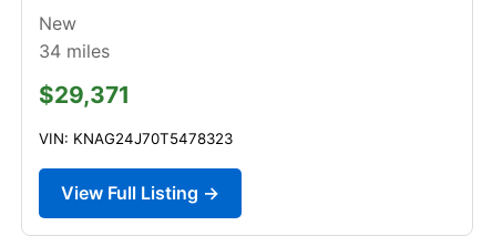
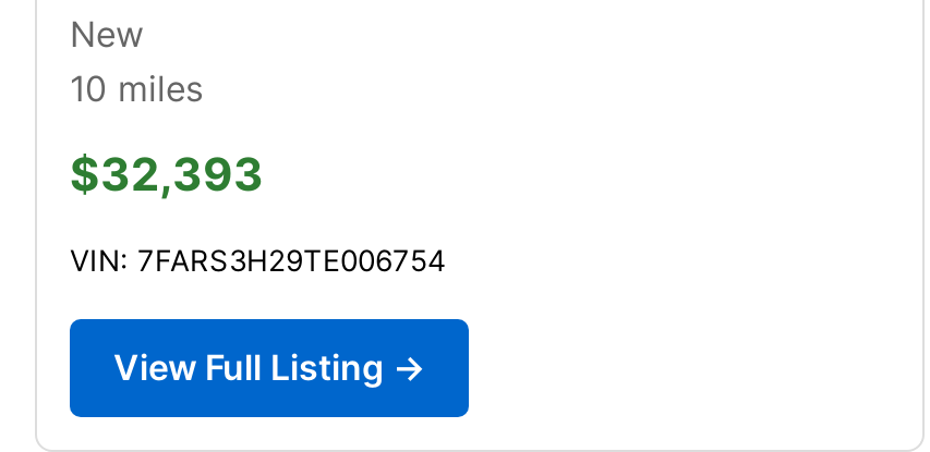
- 34 miles
+ 10 miles

- $29,371
+ $32,393

- VIN: KNAG24J70T5478323
+ VIN: 7FARS3H29TE006754
